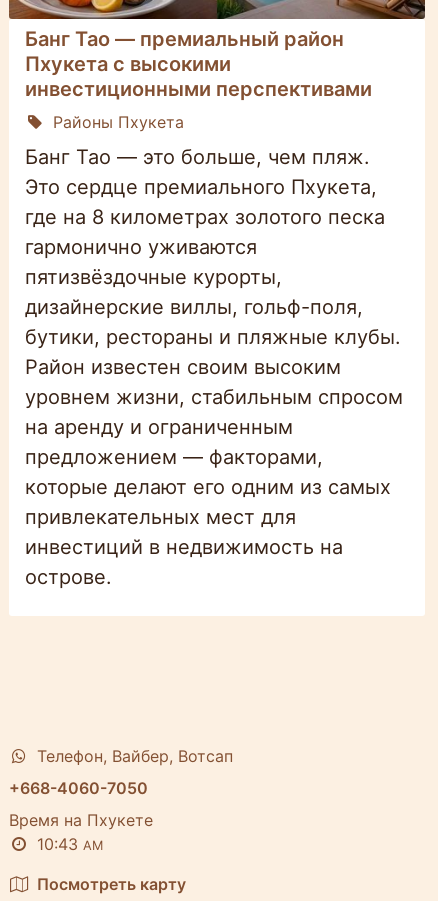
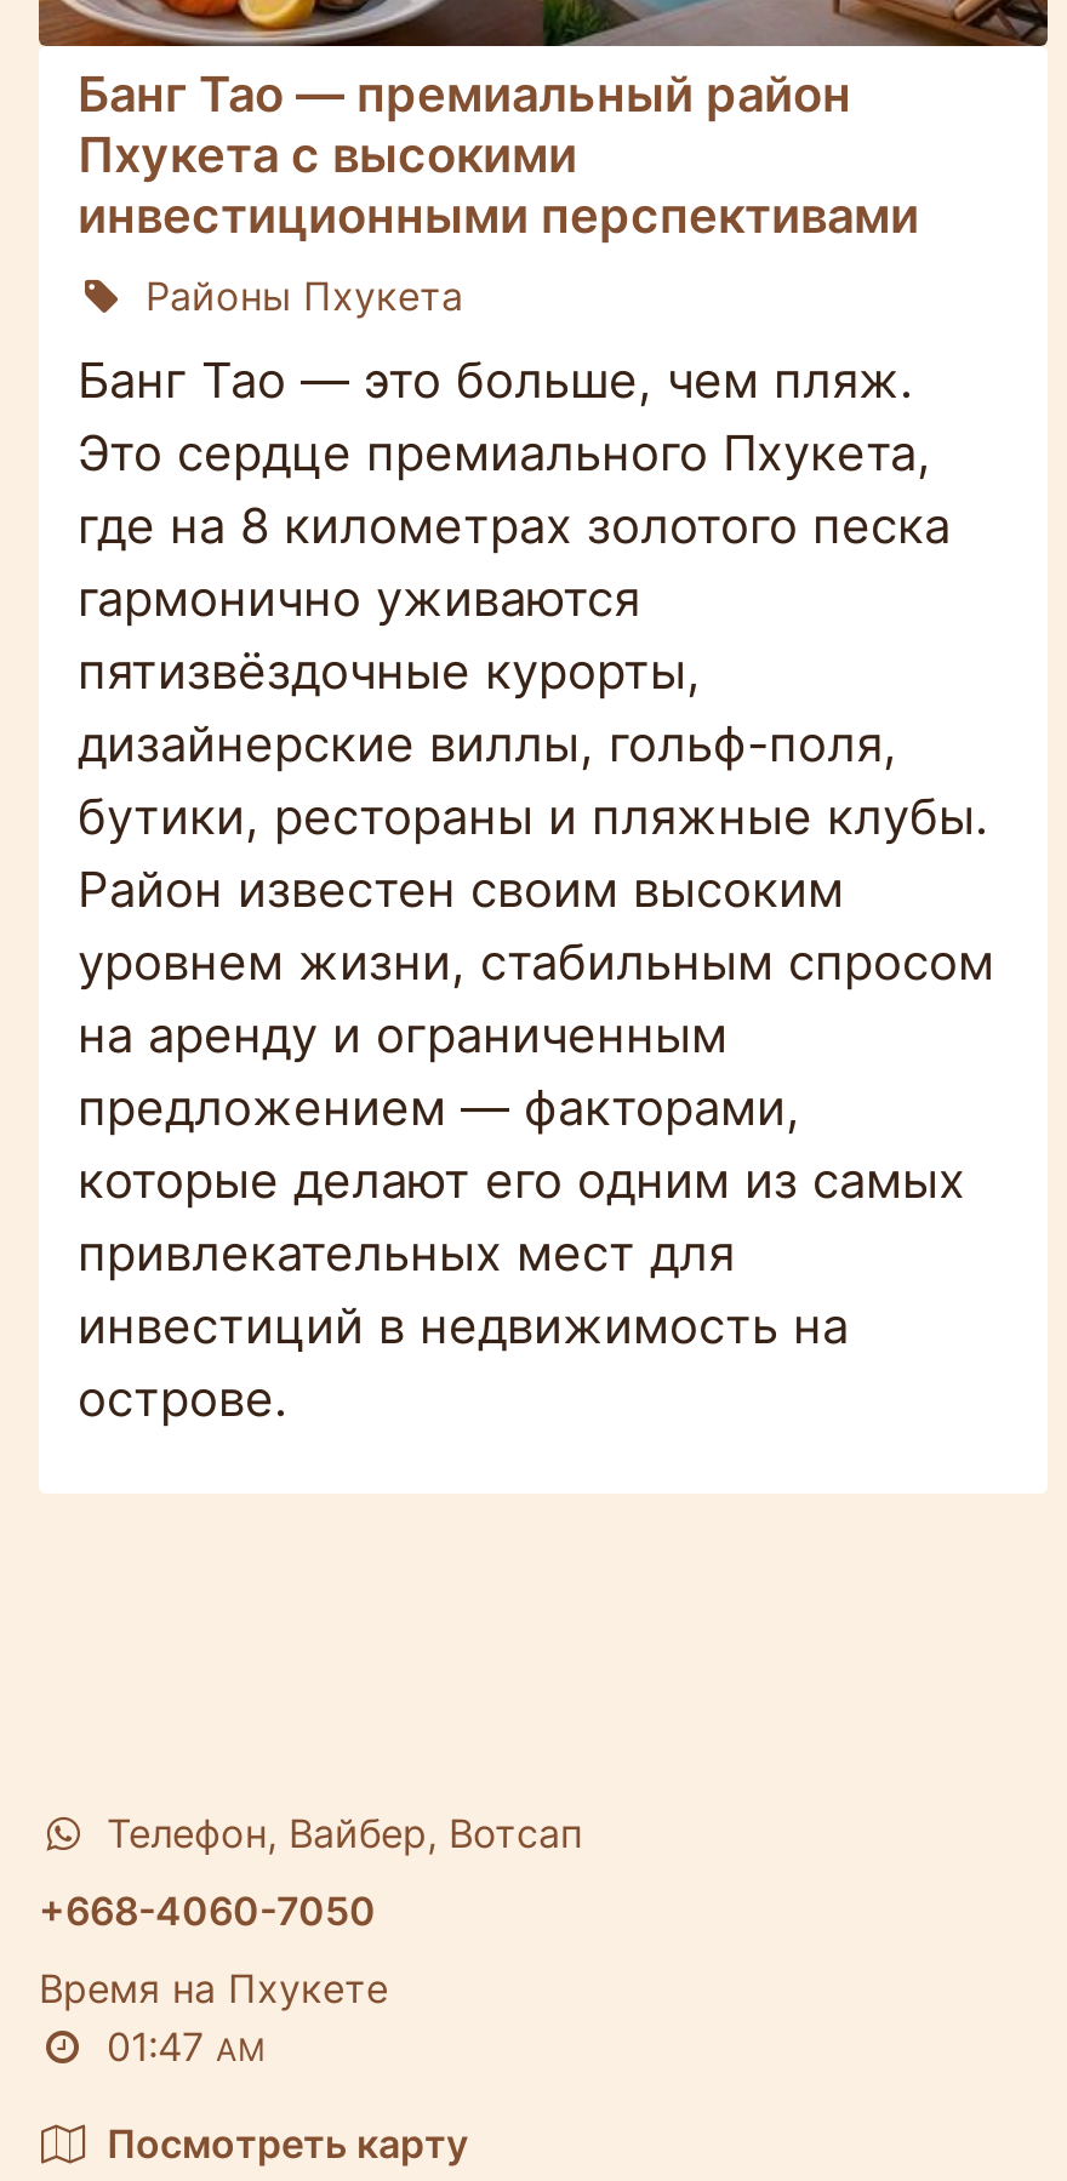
- 10:43 AM
+ 01:47 AM
